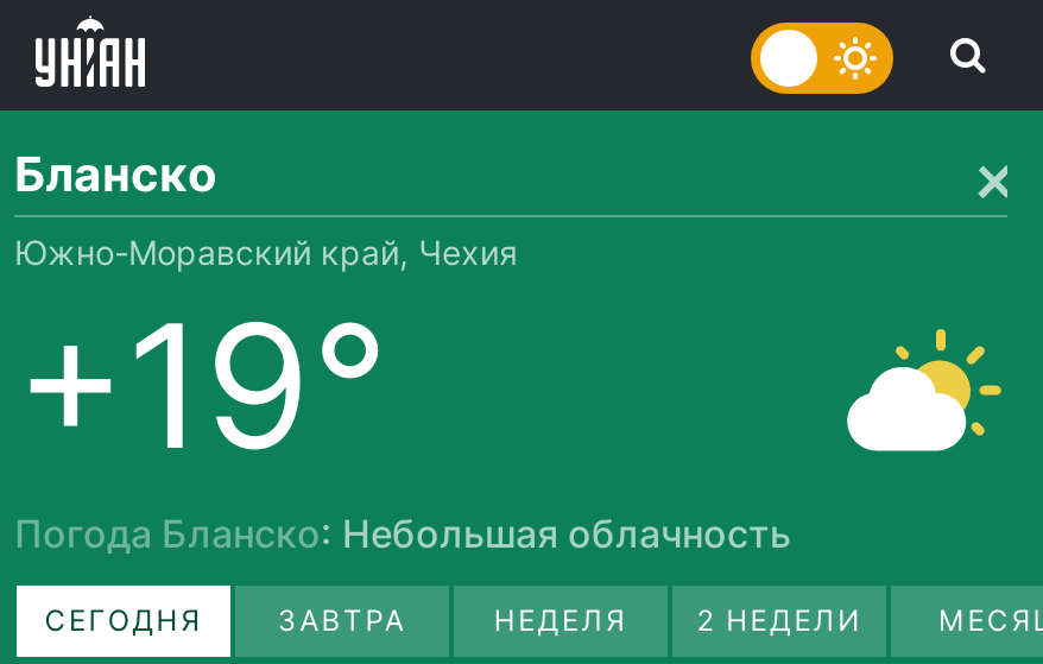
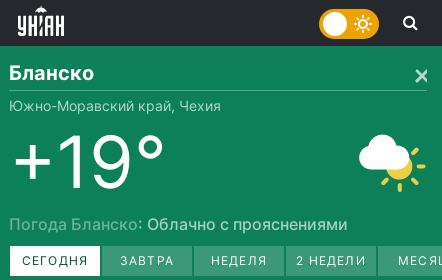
- [image]
+ [image]

- Погода Бланско: Небольшая облачность
+ Погода Бланско: Облачно с прояснениями
